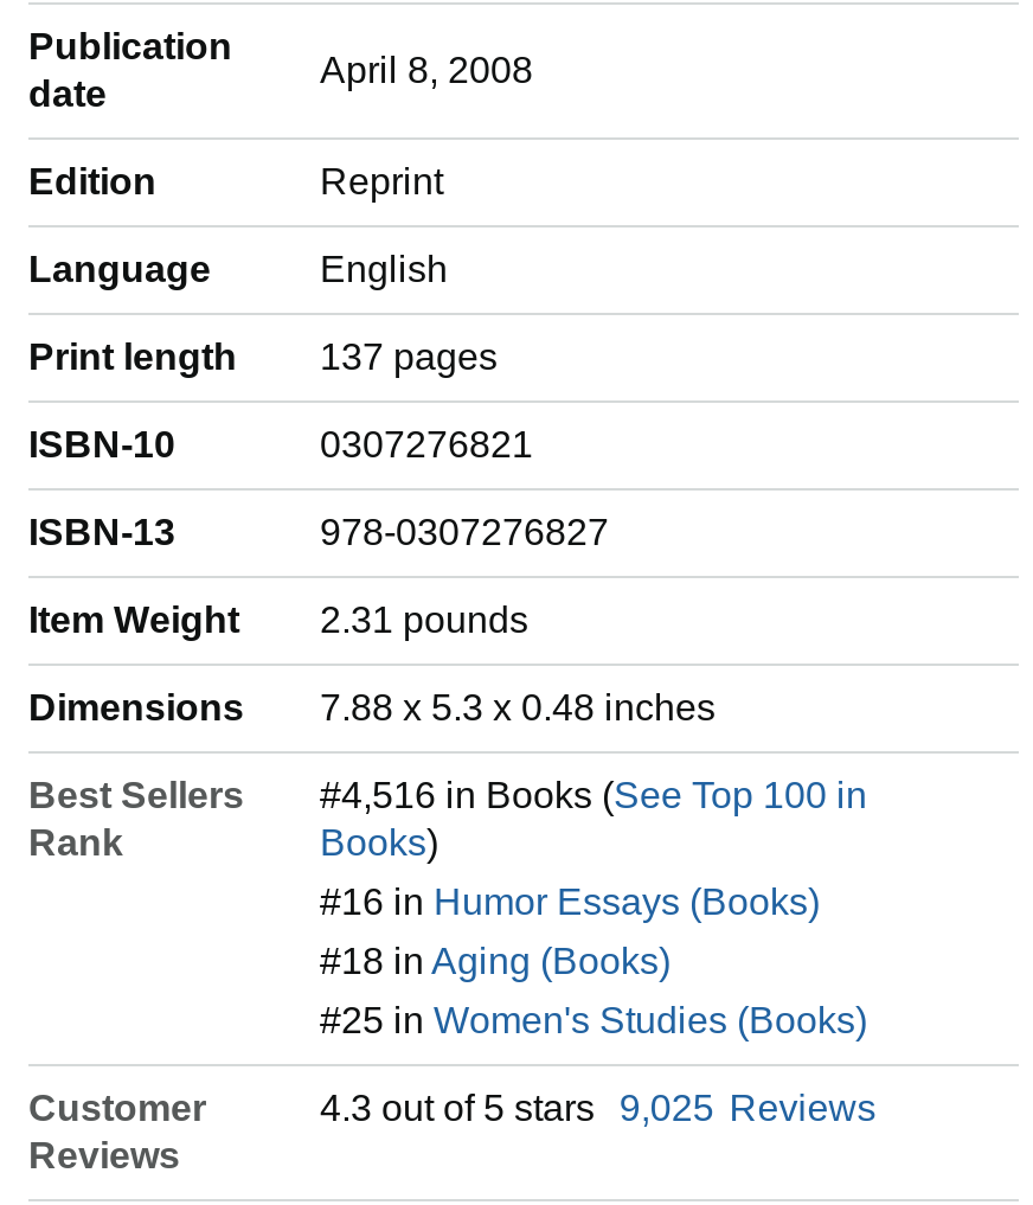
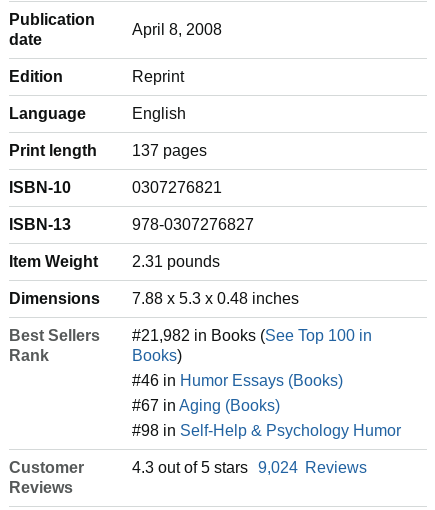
- #4,516 in Books (See Top 100 in
+ #21,982 in Books (See Top 100 in

- #16 in Humor Essays (Books)
+ #46 in Humor Essays (Books)

- #18 in Aging (Books)
+ #67 in Aging (Books)

- #25 in Women's Studies (Books)
+ #98 in Self-Help & Psychology Humor

- 4.3 out of 5 stars 9,025 Reviews
+ 4.3 out of 5 stars 9,024 Reviews
